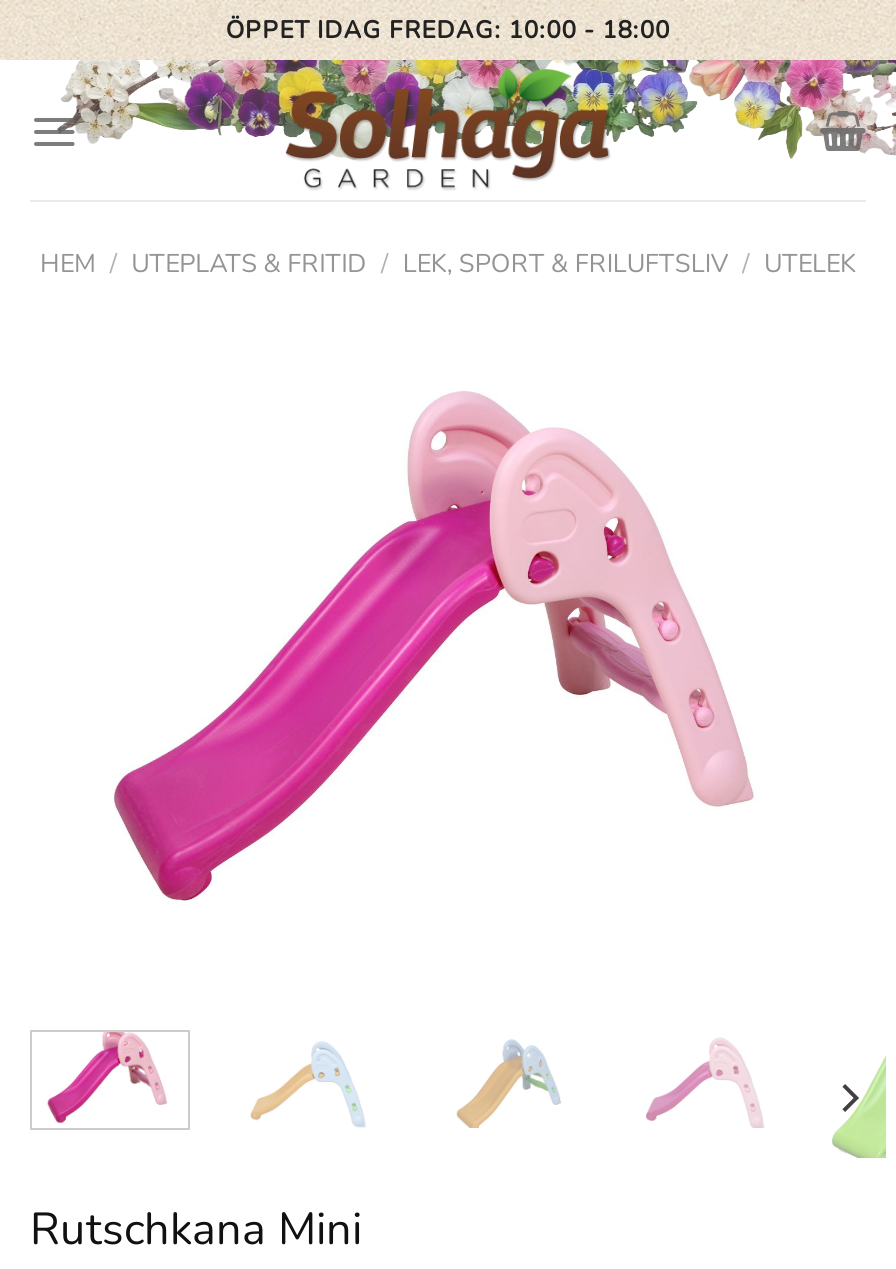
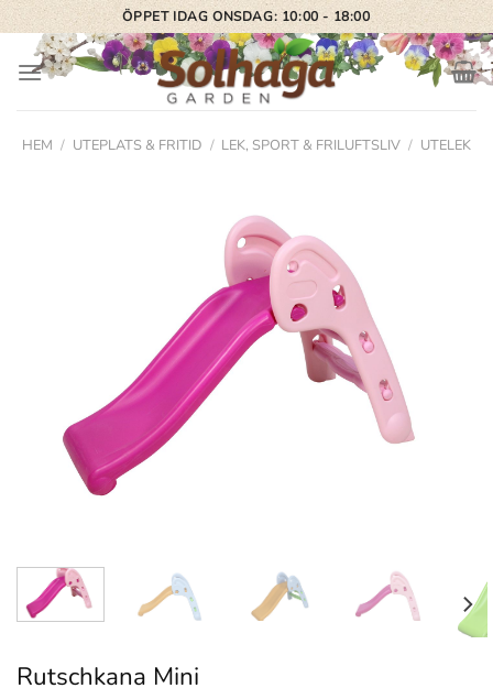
- ÖPPET IDAG FREDAG: 10:00 - 18:00
+ ÖPPET IDAG ONSDAG: 10:00 - 18:00
